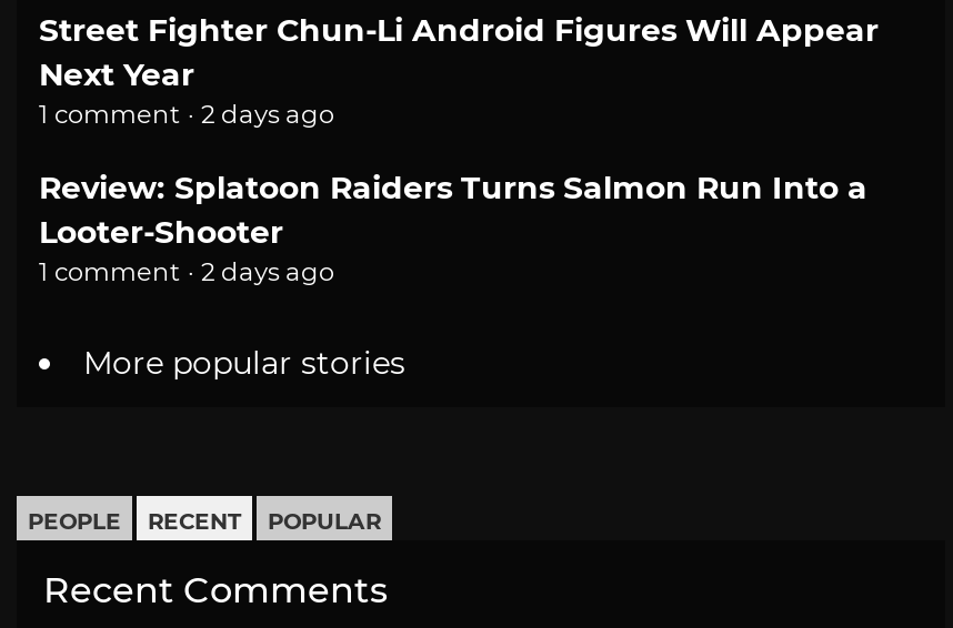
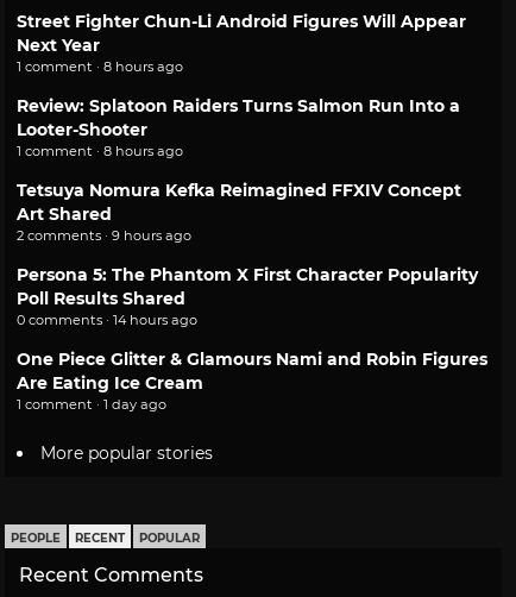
- 1 comment · 2 days ago
+ 1 comment · 8 hours ago

- 1 comment · 2 days ago
+ 1 comment · 8 hours ago
+ Tetsuya Nomura Kefka Reimagined FFXIV Concept
+ Art Shared
+ 2 comments · 9 hours ago
+ Persona 5: The Phantom X First Character Popularity
+ Poll Results Shared
+ 0 comments · 14 hours ago
+ One Piece Glitter & Glamours Nami and Robin Figures
+ Are Eating Ice Cream
+ 1 comment · 1 day ago
